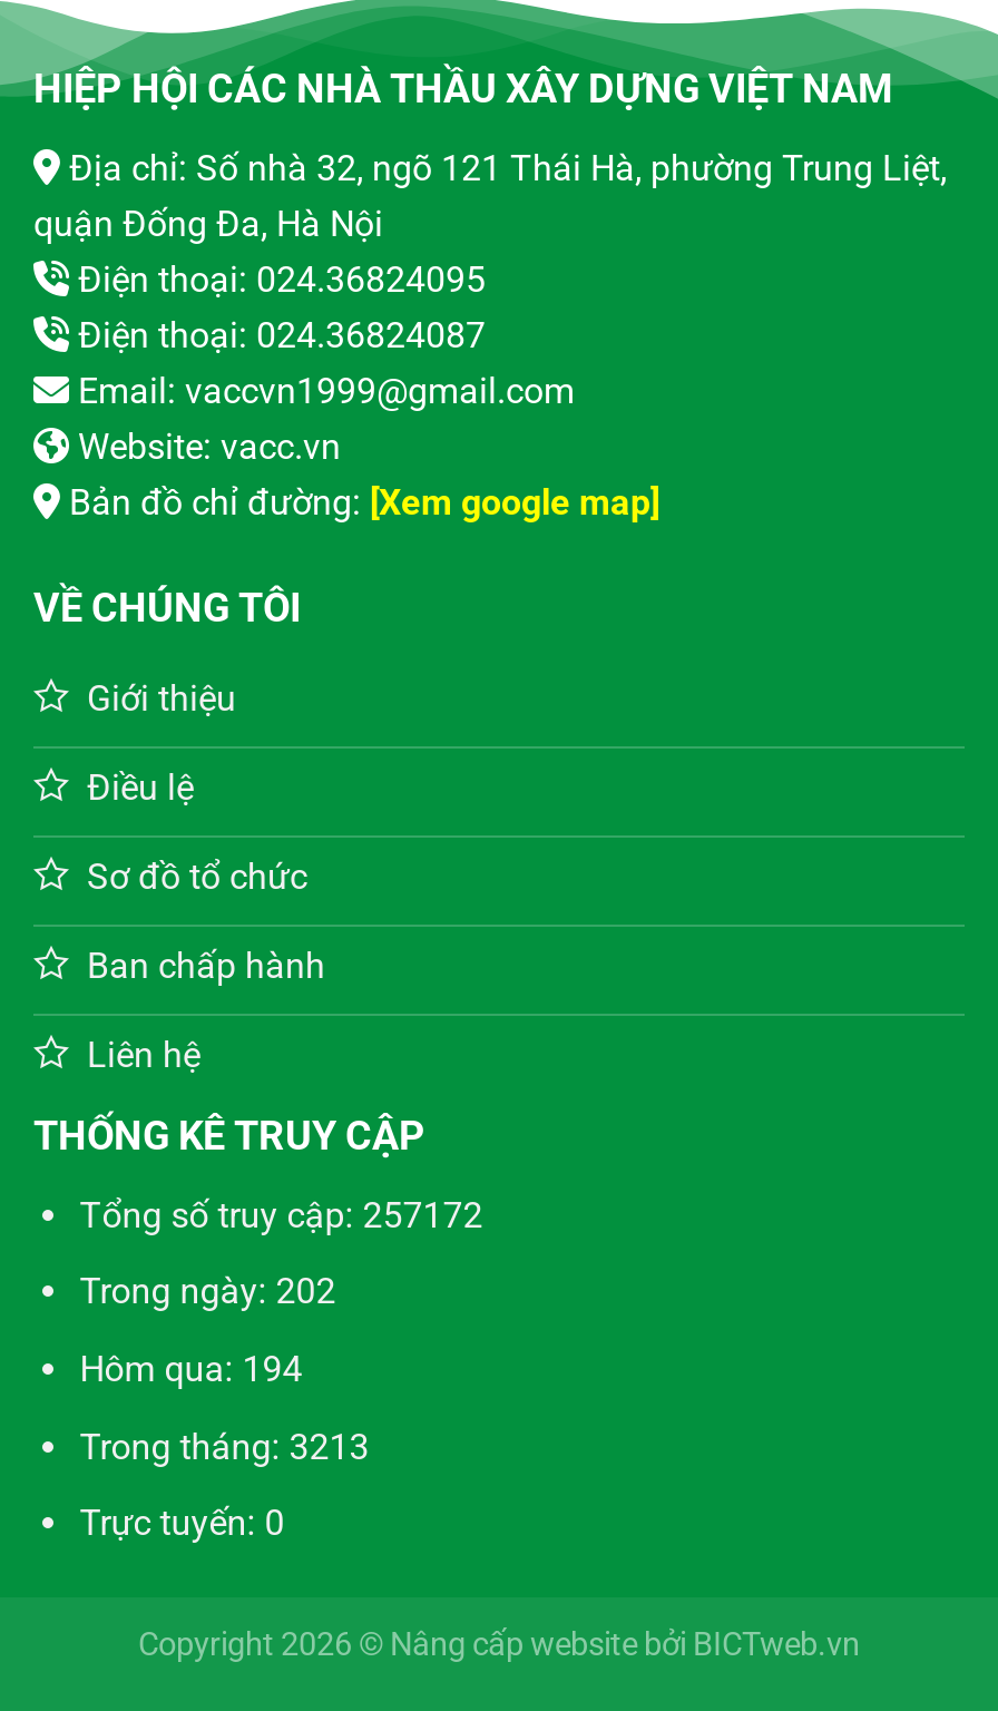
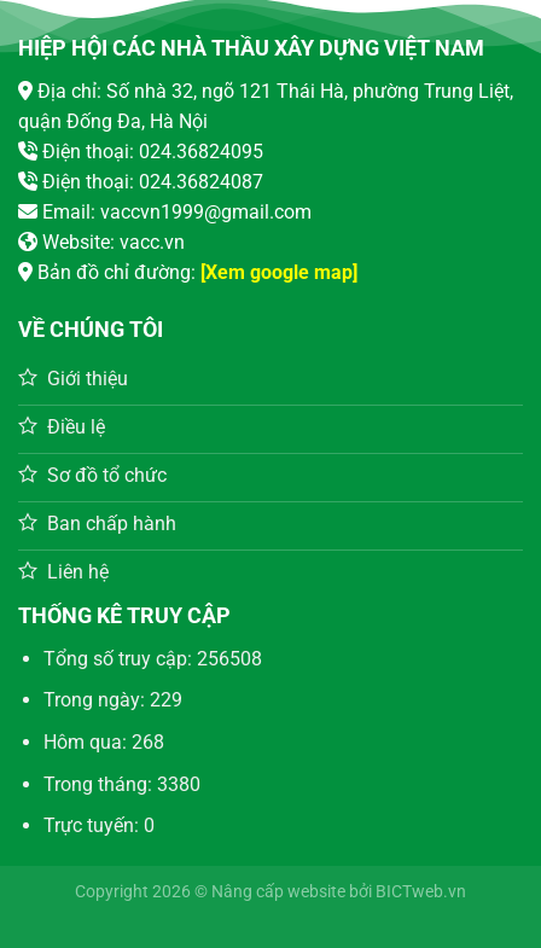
- Tổng số truy cập: 257172
+ Tổng số truy cập: 256508

- Trong ngày: 202
+ Trong ngày: 229

- Hôm qua: 194
+ Hôm qua: 268

- Trong tháng: 3213
+ Trong tháng: 3380
